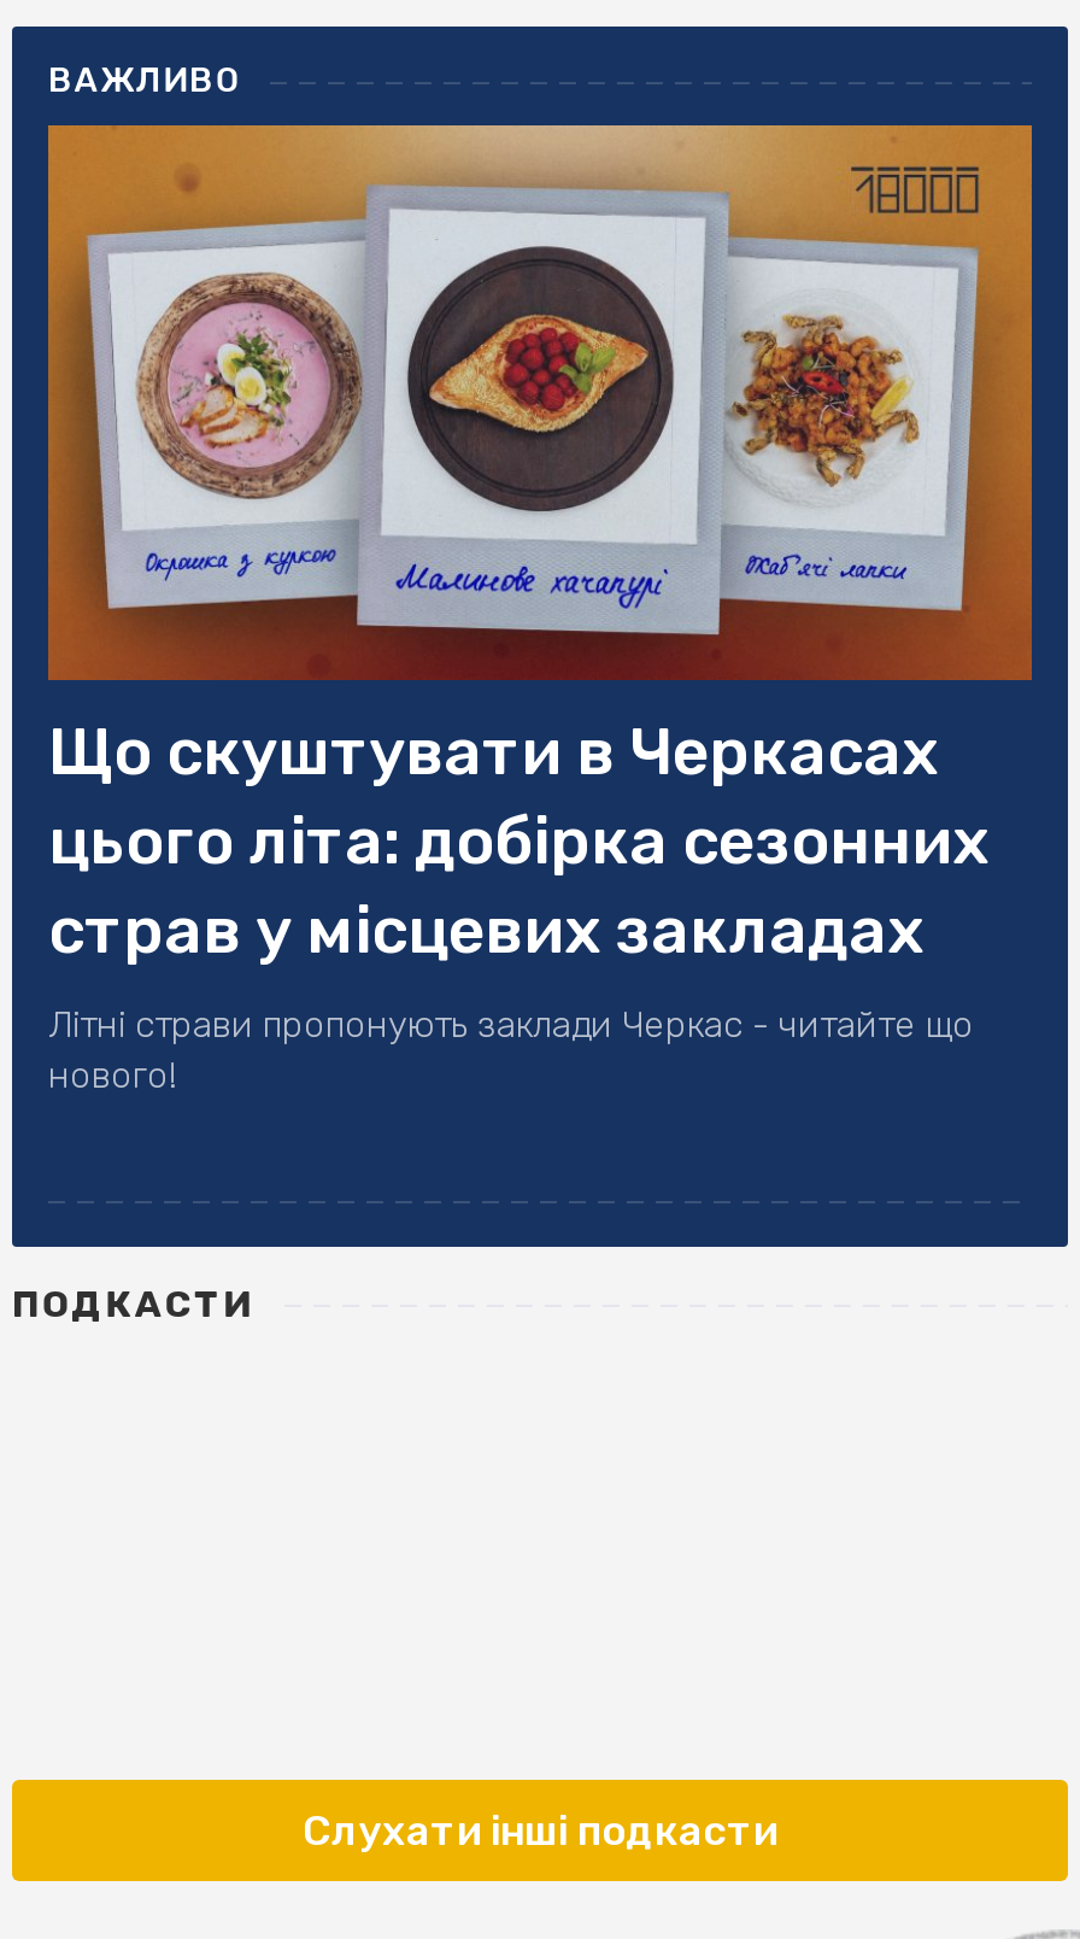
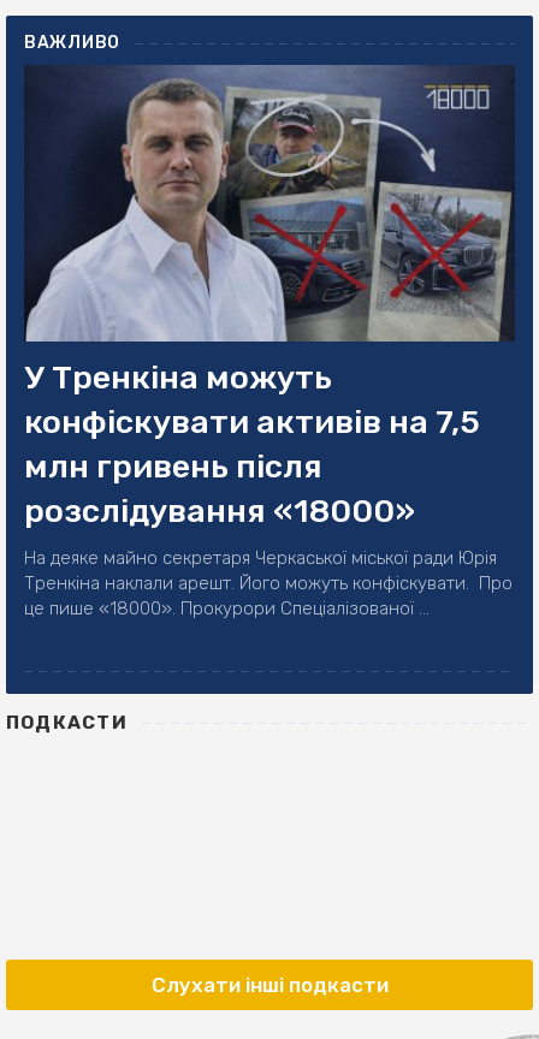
- [image]
- Що скуштувати в Черкасах
- цього літа: добірка сезонних
- страв у місцевих закладах
+ [image]
+ У Тренкіна можуть
+ конфіскувати активів на 7,5
+ млн гривень після
+ розслідування «18000»

- Літні страви пропонують заклади Черкас - читайте що
- нового!
+ На деяке майно секретаря Черкаської міської ради Юрія
+ Тренкіна наклали арешт. Його можуть конфіскувати. Про
+ це пише «18000». Прокурори Спеціалізованої ...
